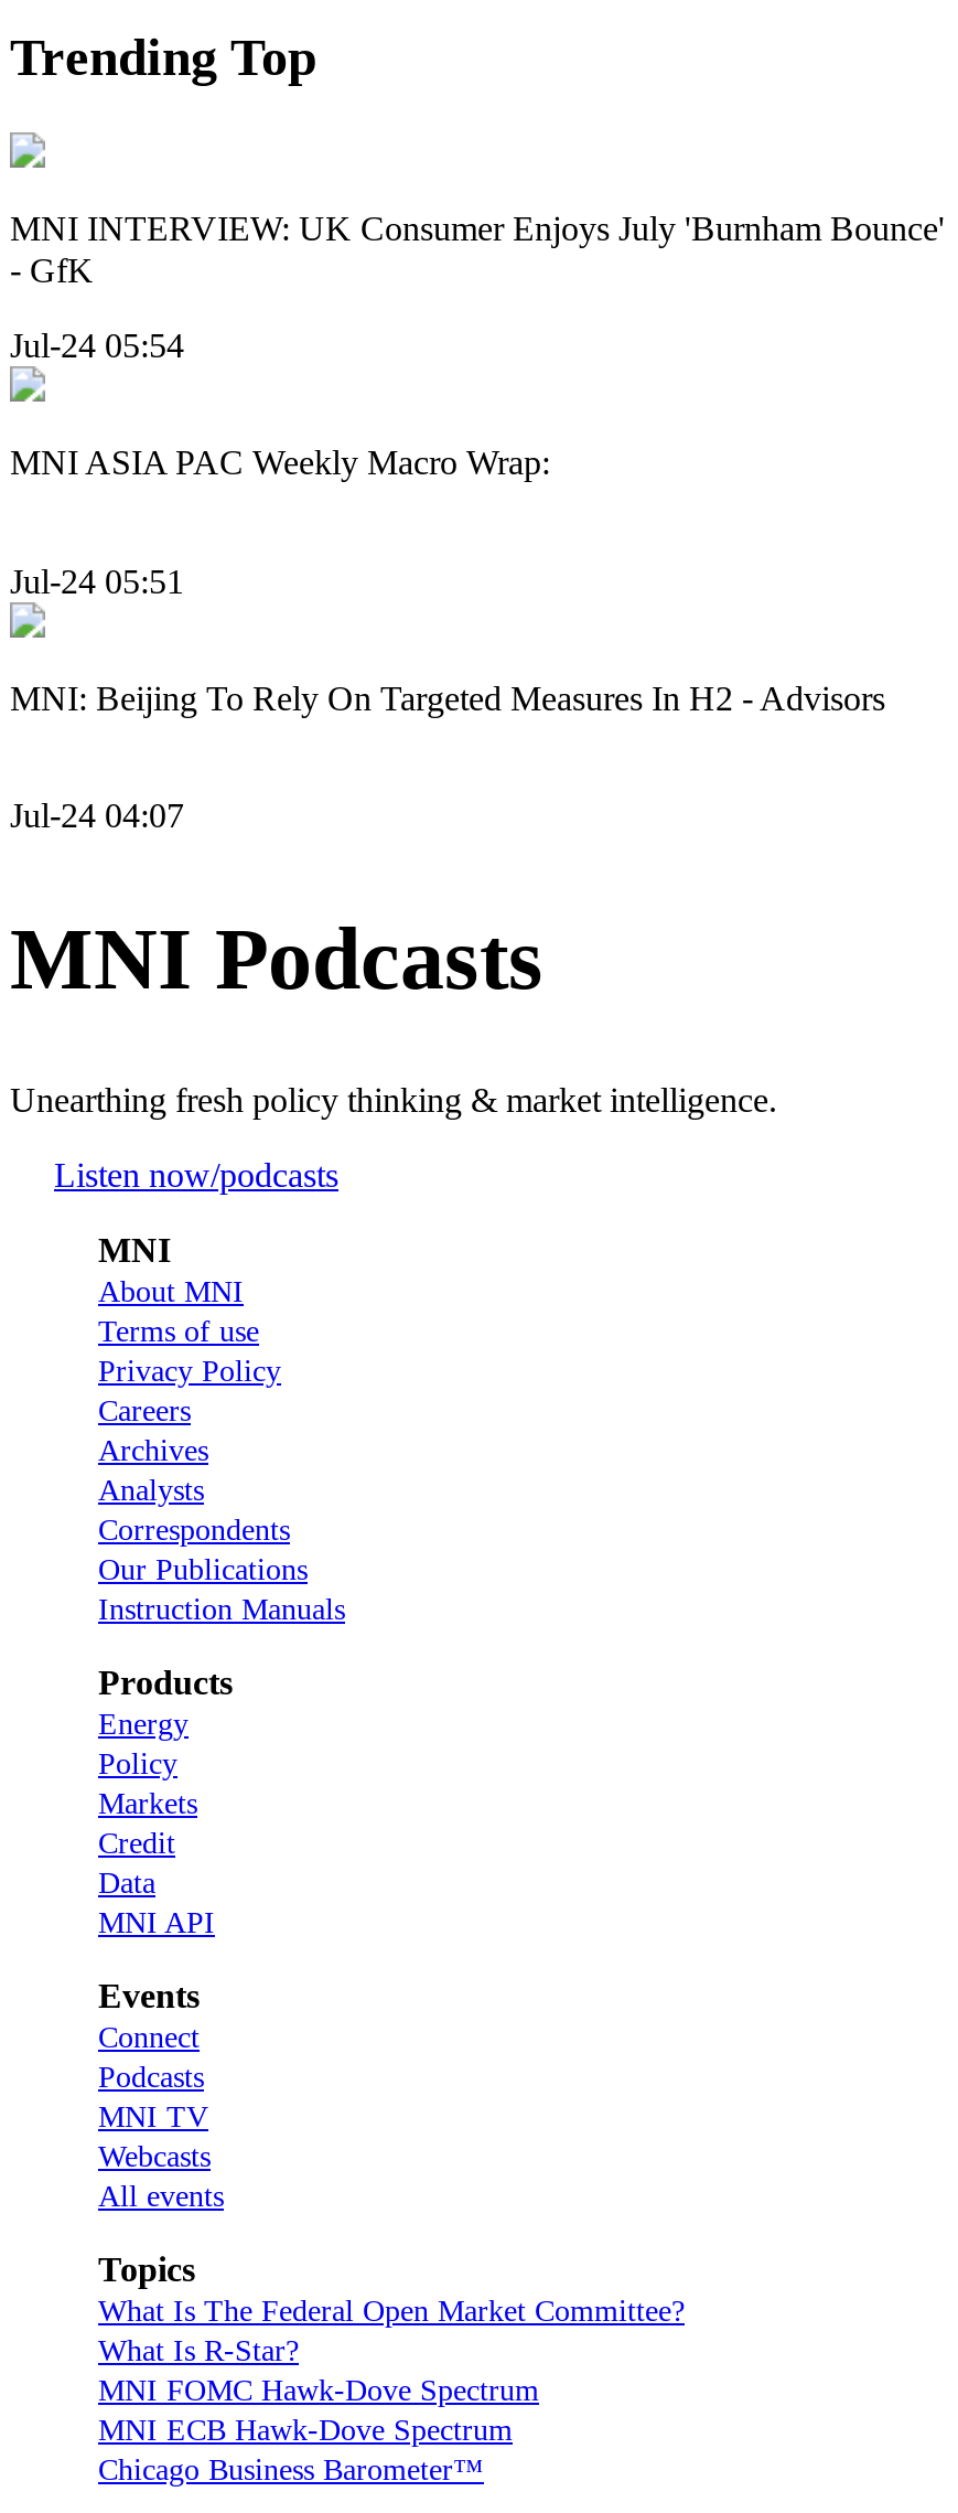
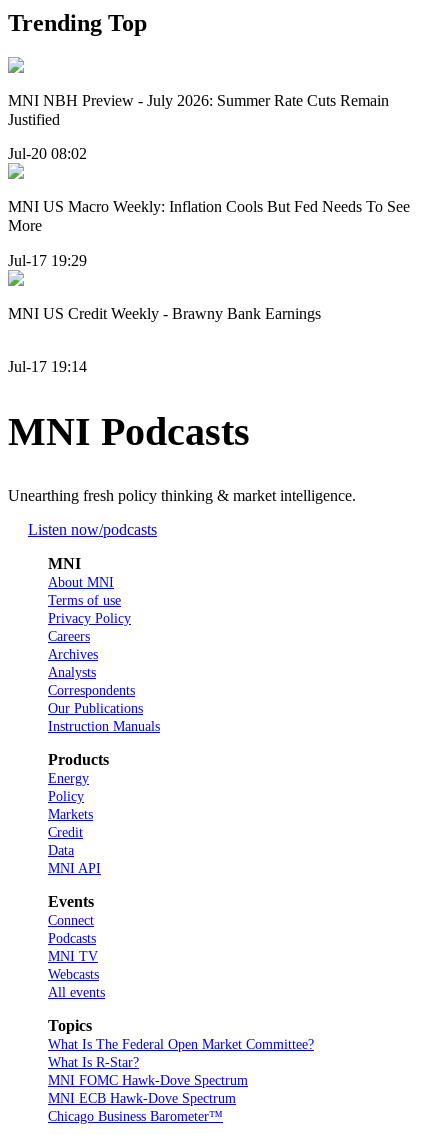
- MNI INTERVIEW: UK Consumer Enjoys July 'Burnham Bounce'
- - GfK
+ MNI NBH Preview - July 2026: Summer Rate Cuts Remain
+ Justified

- Jul-24 05:54
+ Jul-20 08:02

- MNI ASIA PAC Weekly Macro Wrap:
+ MNI US Macro Weekly: Inflation Cools But Fed Needs To See
+ More

- Jul-24 05:51
+ Jul-17 19:29

- MNI: Beijing To Rely On Targeted Measures In H2 - Advisors
+ MNI US Credit Weekly - Brawny Bank Earnings

- Jul-24 04:07
+ Jul-17 19:14
